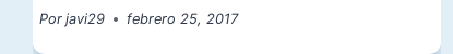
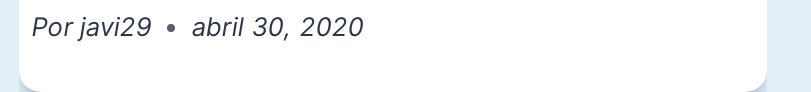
- Por javi29 febrero 25, 2017
+ Por javi29 abril 30, 2020
